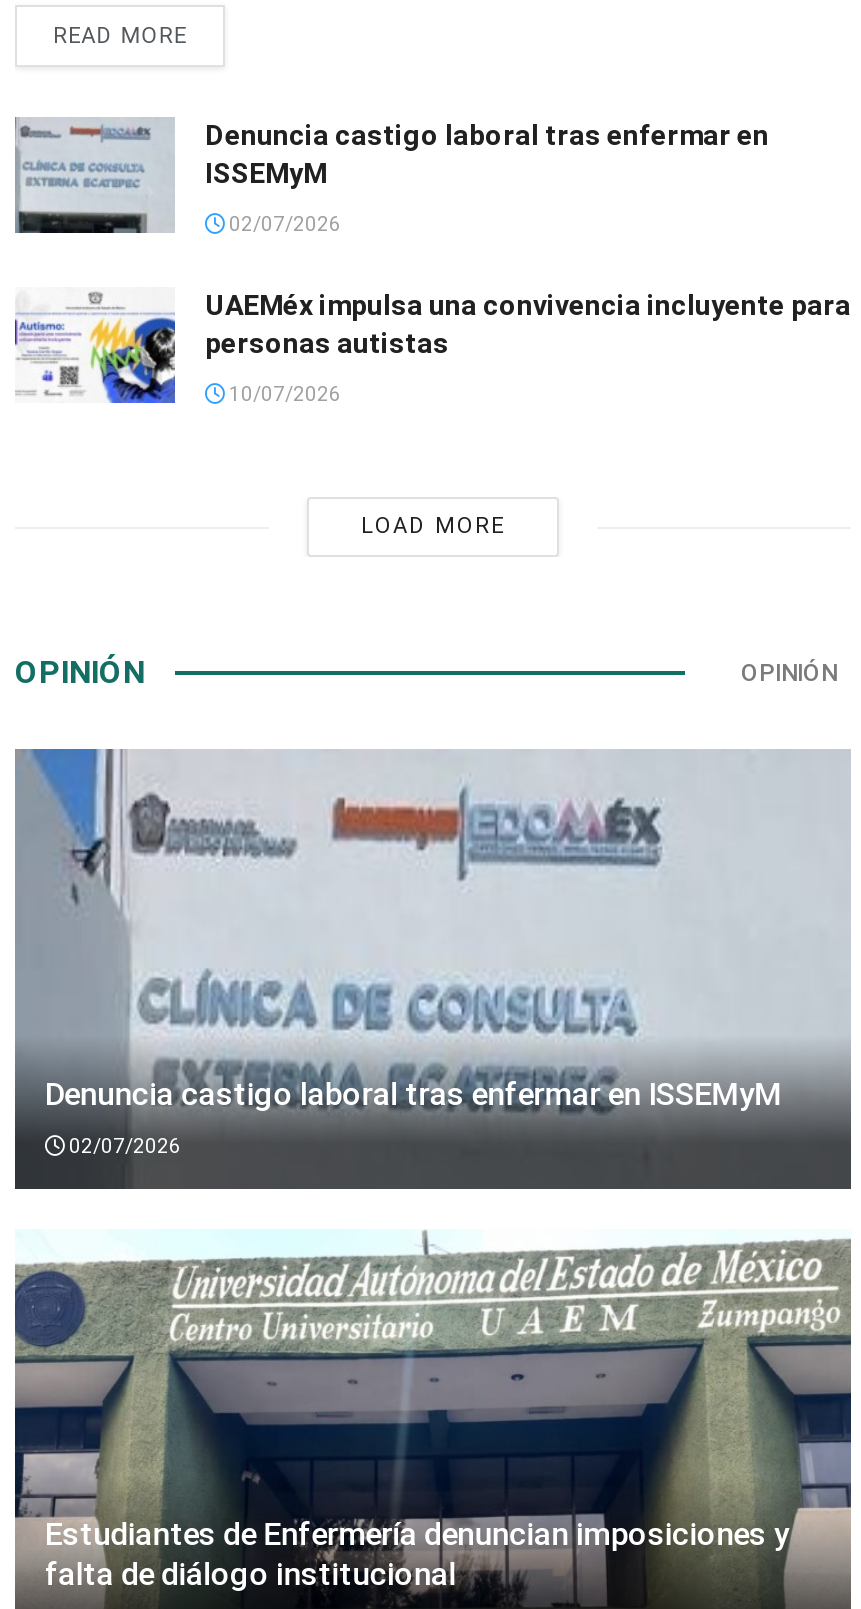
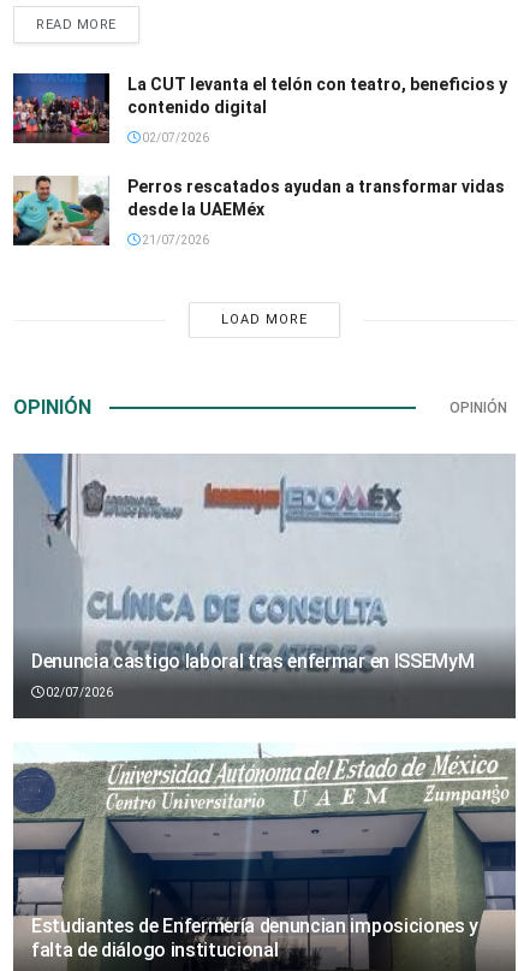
- [image]
- Denuncia castigo laboral tras enfermar en
- ISSEMyM
+ [image]
+ La CUT levanta el telón con teatro, beneficios y
+ contenido digital

- [image]
- UAEMéx impulsa una convivencia incluyente para
- personas autistas
+ [image]
+ Perros rescatados ayudan a transformar vidas
+ desde la UAEMéx

- 10/07/2026
+ 21/07/2026
